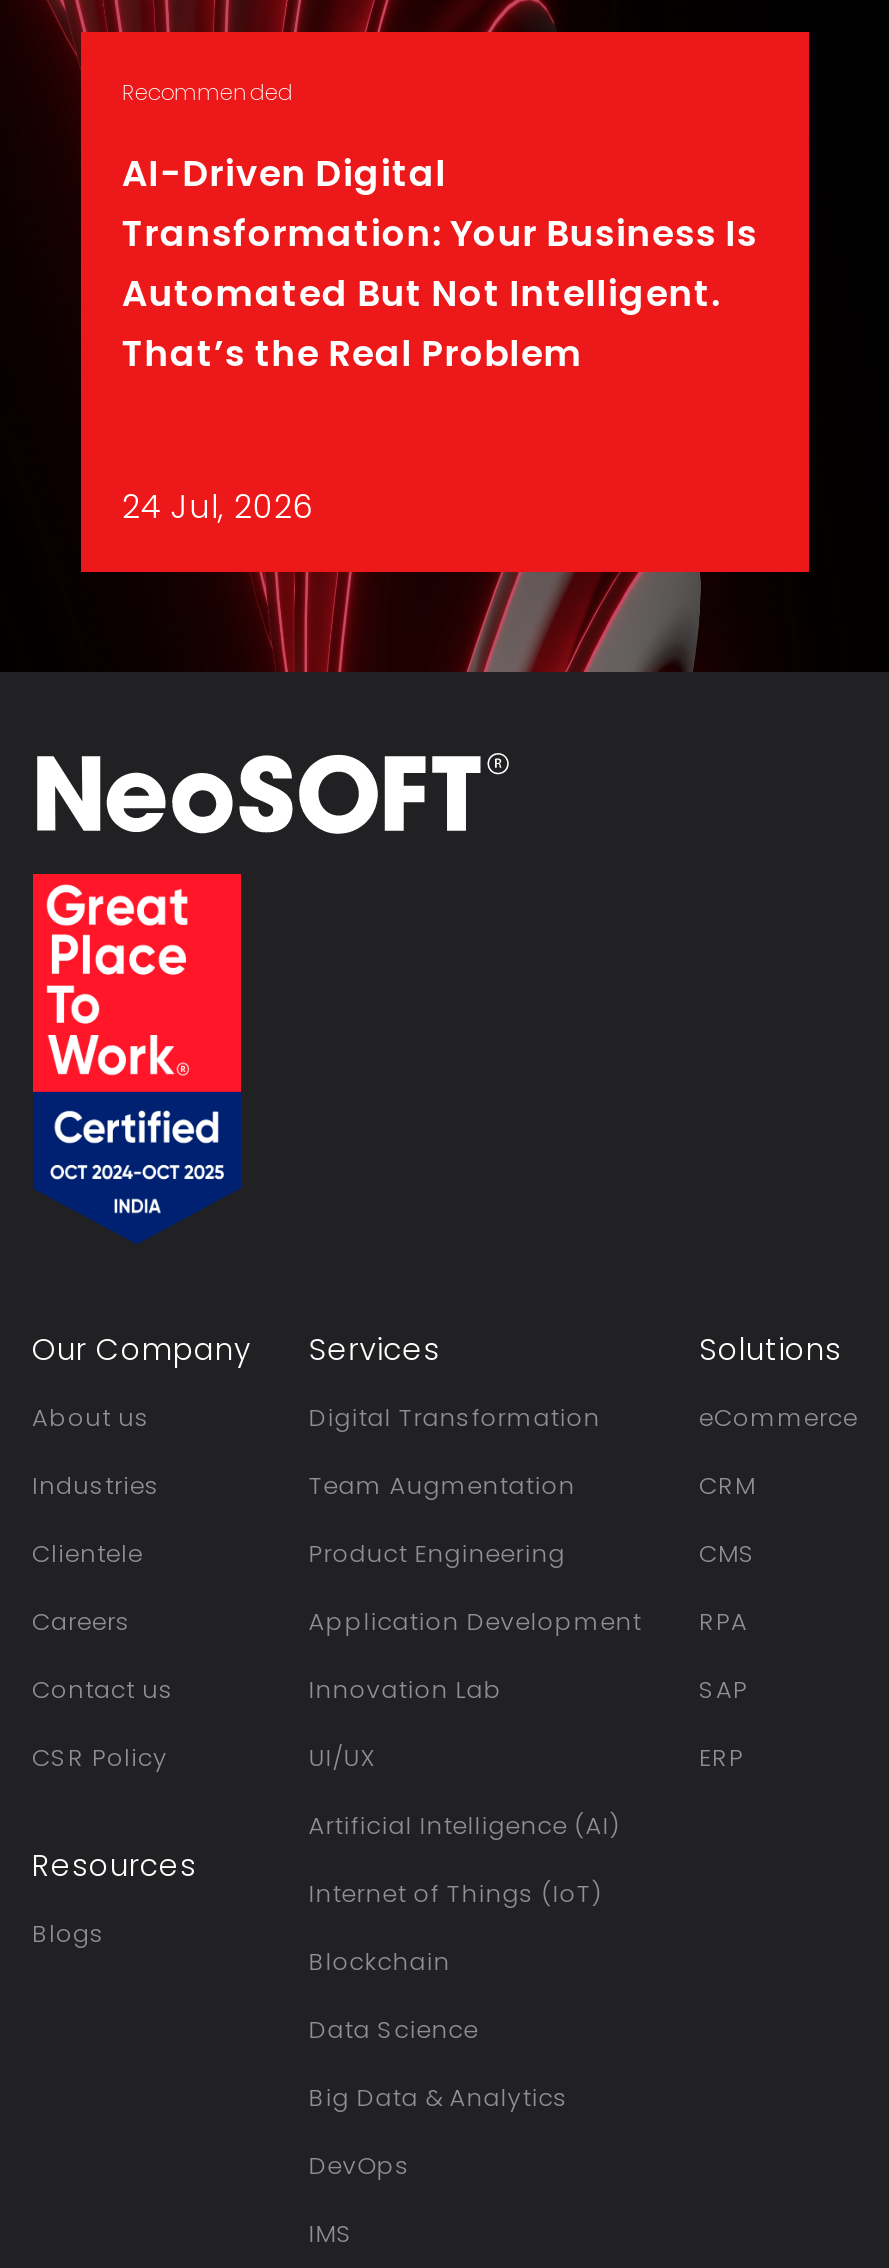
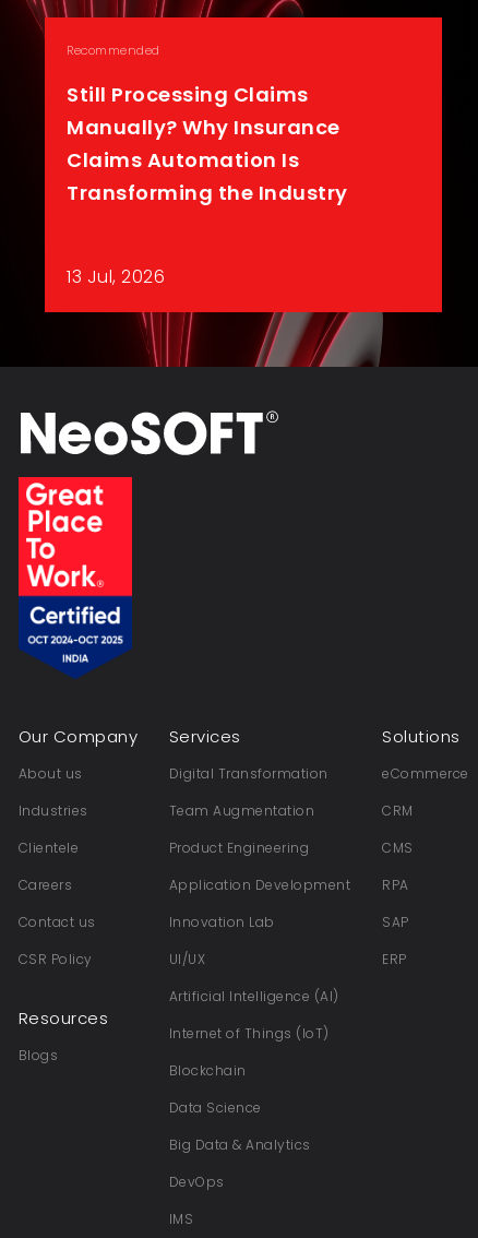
- AI-Driven Digital
- Transformation: Your Business Is
- Automated But Not Intelligent.
- That’s the Real Problem
+ Still Processing Claims
+ Manually? Why Insurance
+ Claims Automation Is
+ Transforming the Industry

- 24 Jul, 2026
+ 13 Jul, 2026
